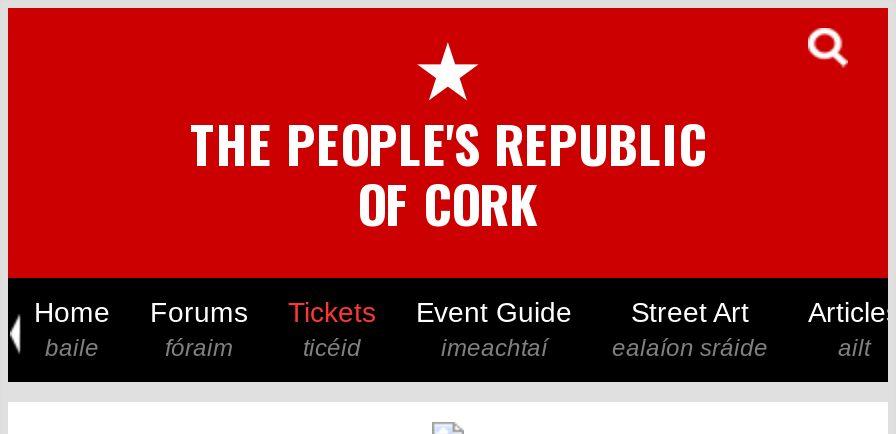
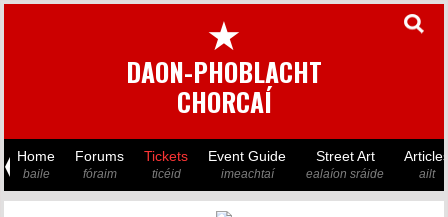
- THE PEOPLE'S REPUBLIC
- OF CORK
+ DAON-PHOBLACHT
+ CHORCAÍ
